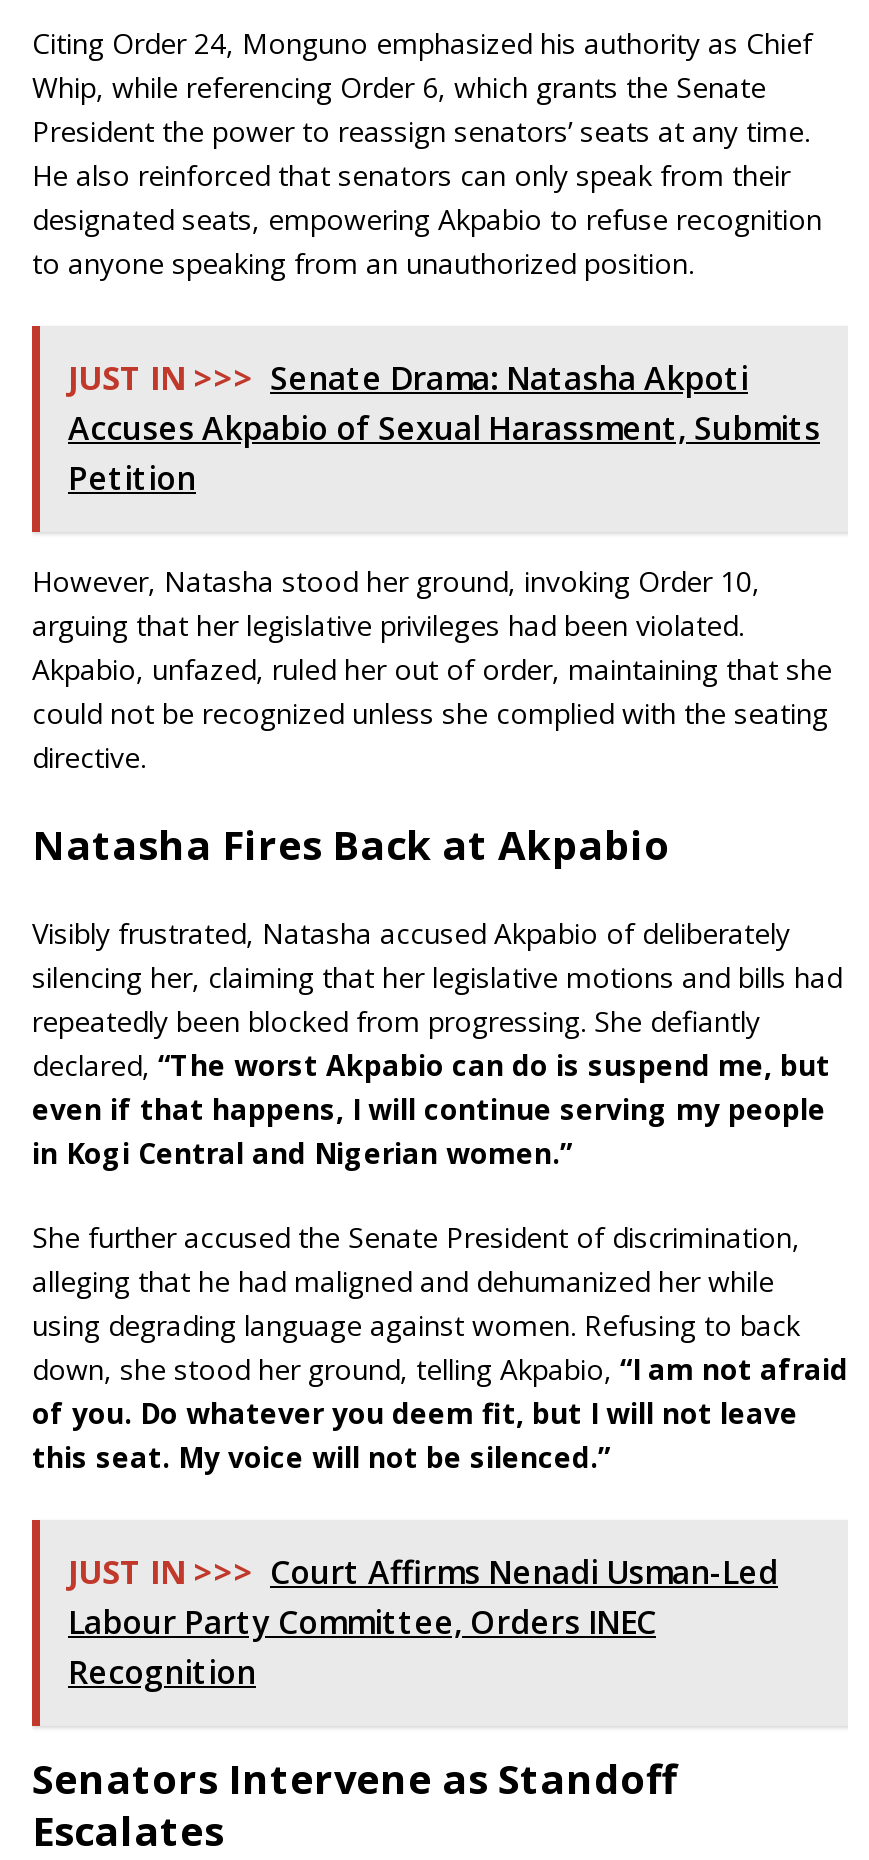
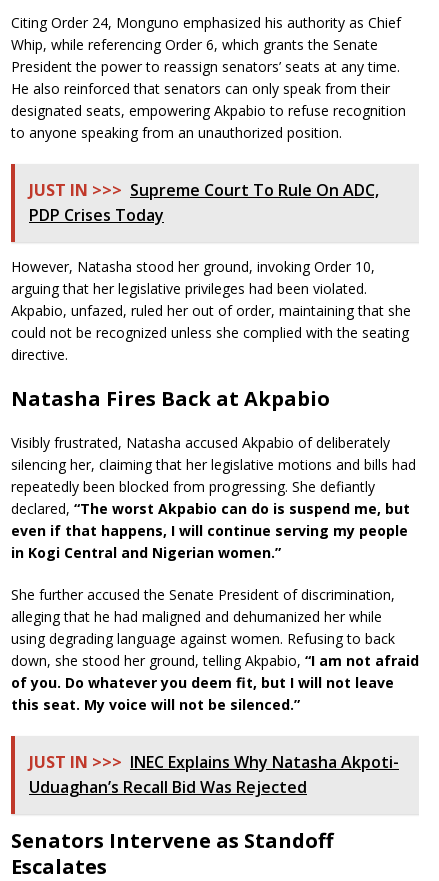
- JUST IN >>> Senate Drama: Natasha Akpoti
- Accuses Akpabio of Sexual Harassment, Submits
- Petition
+ JUST IN >>> Supreme Court To Rule On ADC,
+ PDP Crises Today

- JUST IN >>> Court Affirms Nenadi Usman-Led
- Labour Party Committee, Orders INEC
- Recognition
+ JUST IN >>> INEC Explains Why Natasha Akpoti-
+ Uduaghan’s Recall Bid Was Rejected
